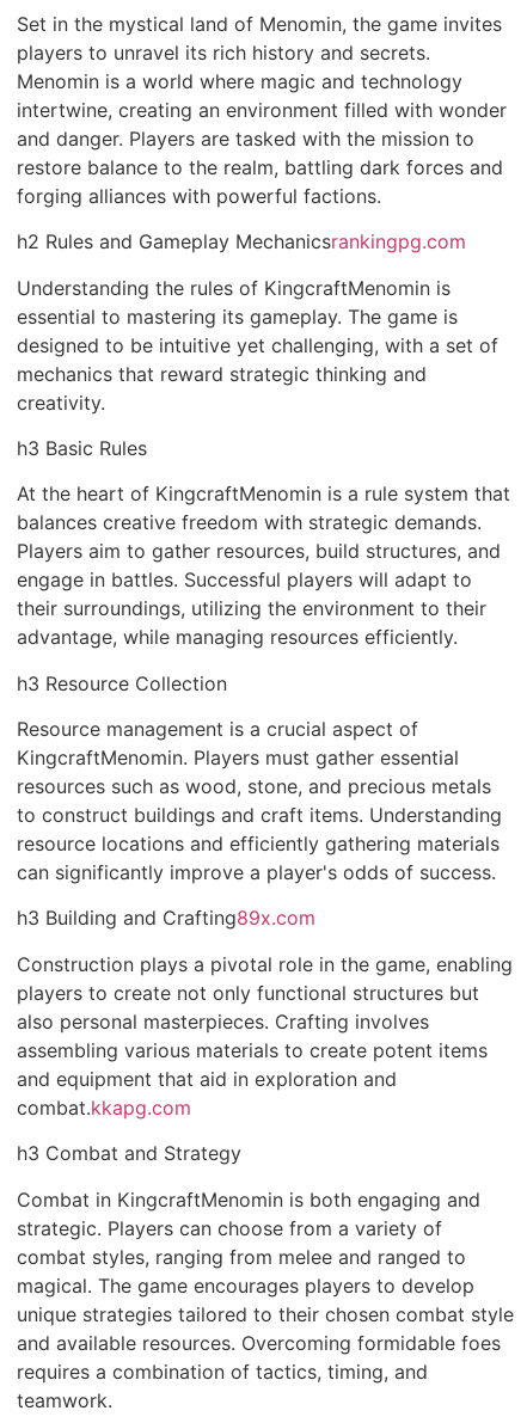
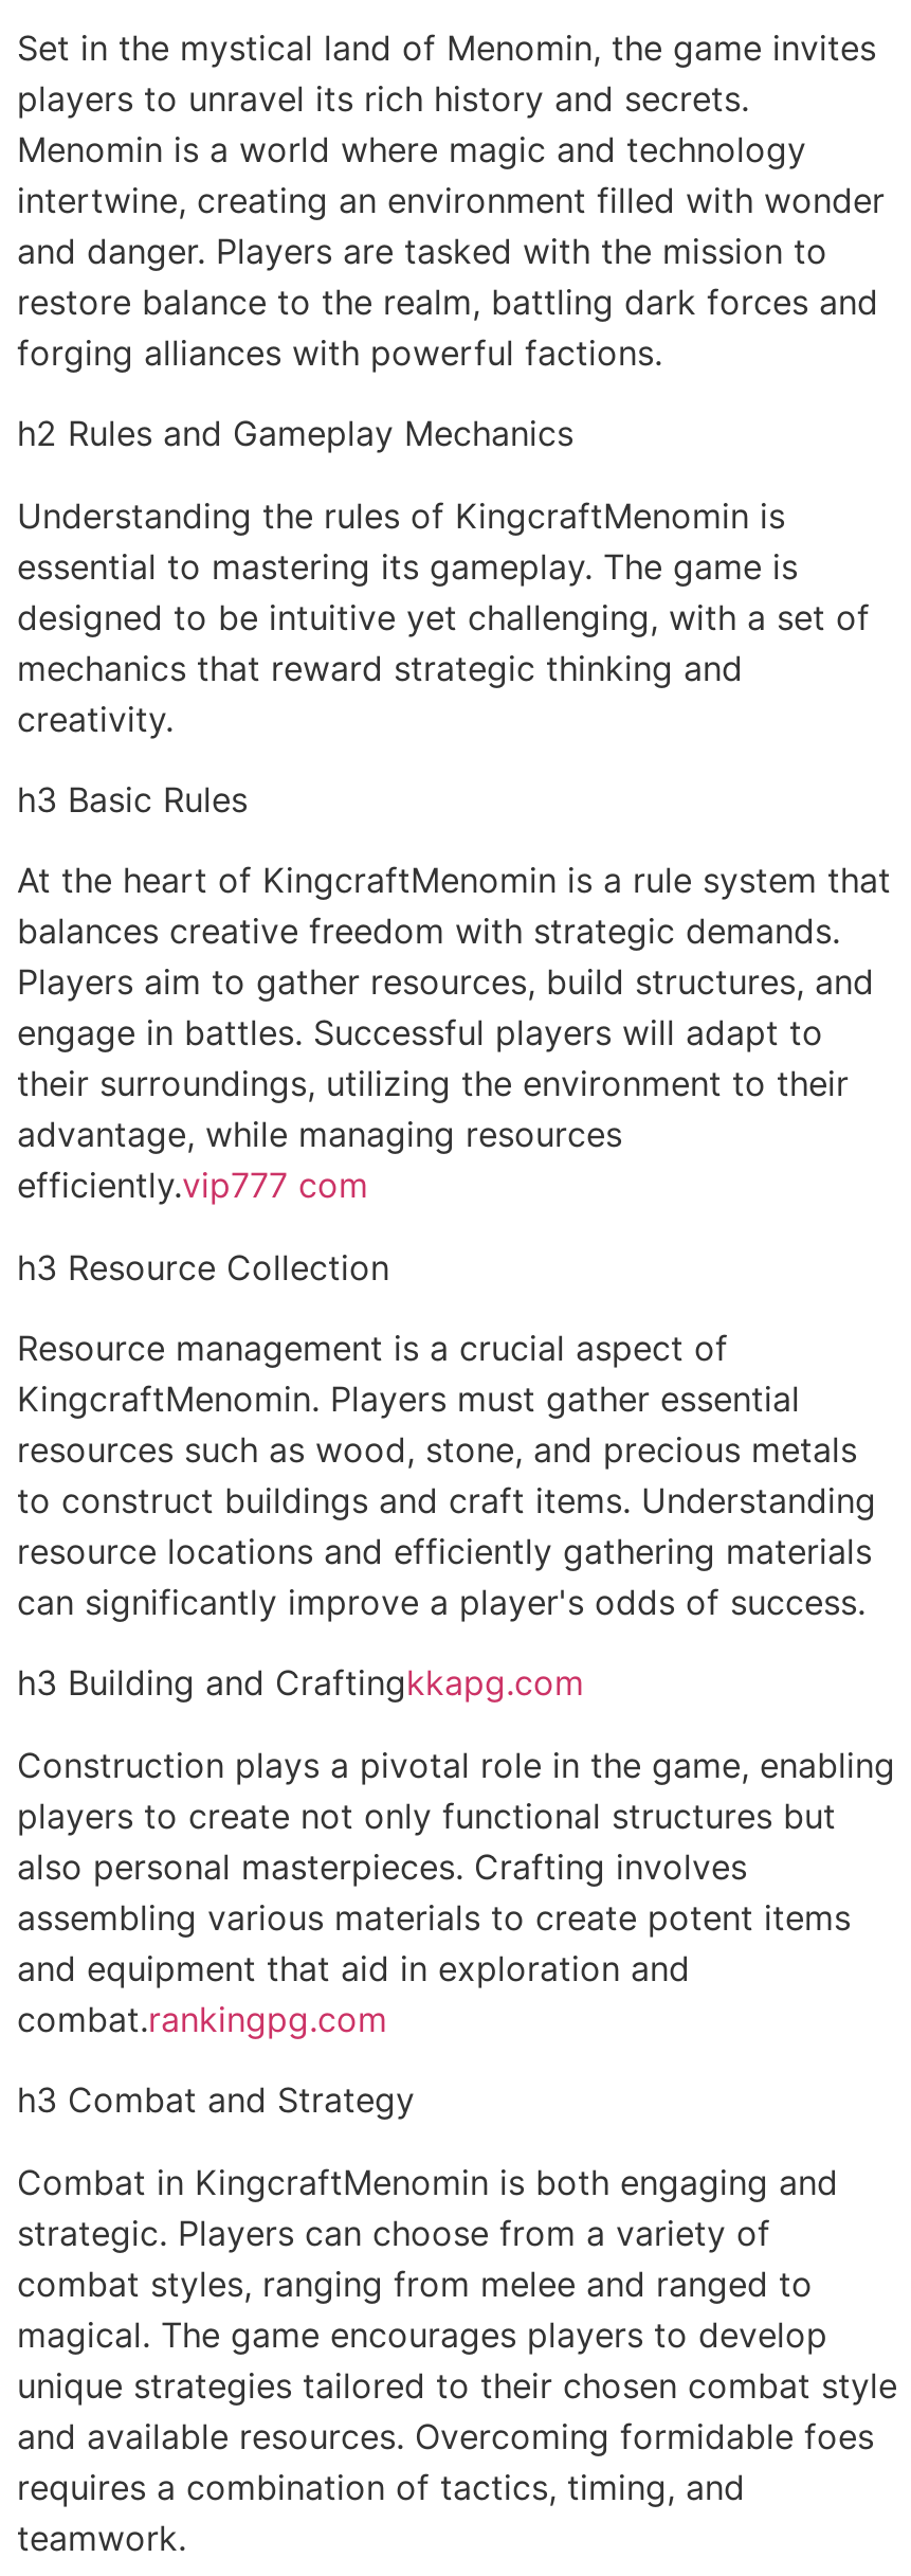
- h2 Rules and Gameplay Mechanicsrankingpg.com
+ h2 Rules and Gameplay Mechanics

- advantage, while managing resources efficiently.
+ advantage, while managing resources
+ efficiently.vip777 com

- h3 Building and Crafting89x.com
+ h3 Building and Craftingkkapg.com

- combat.kkapg.com
+ combat.rankingpg.com
